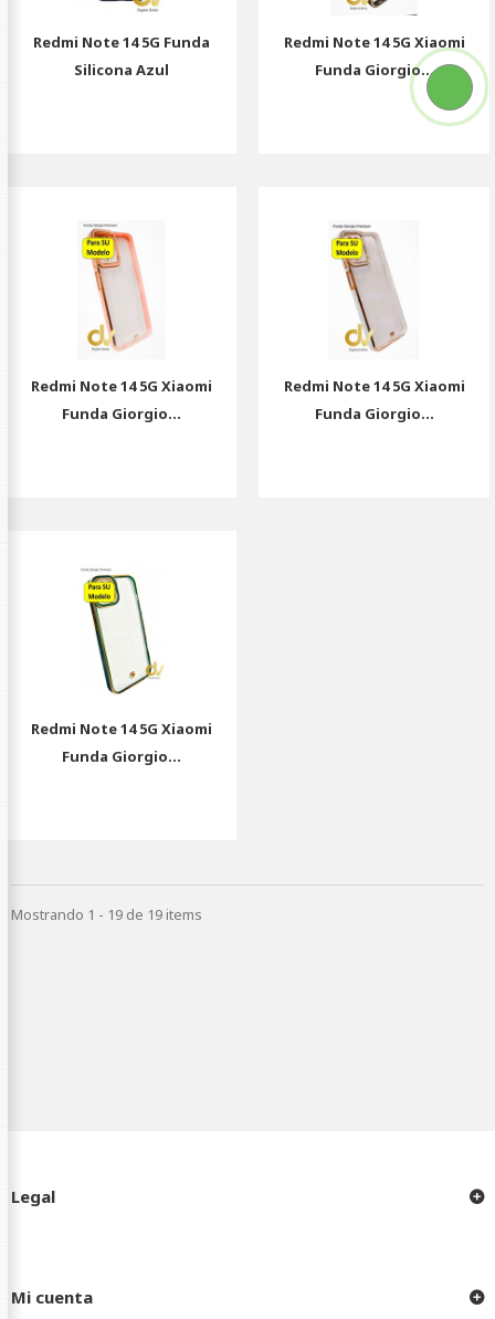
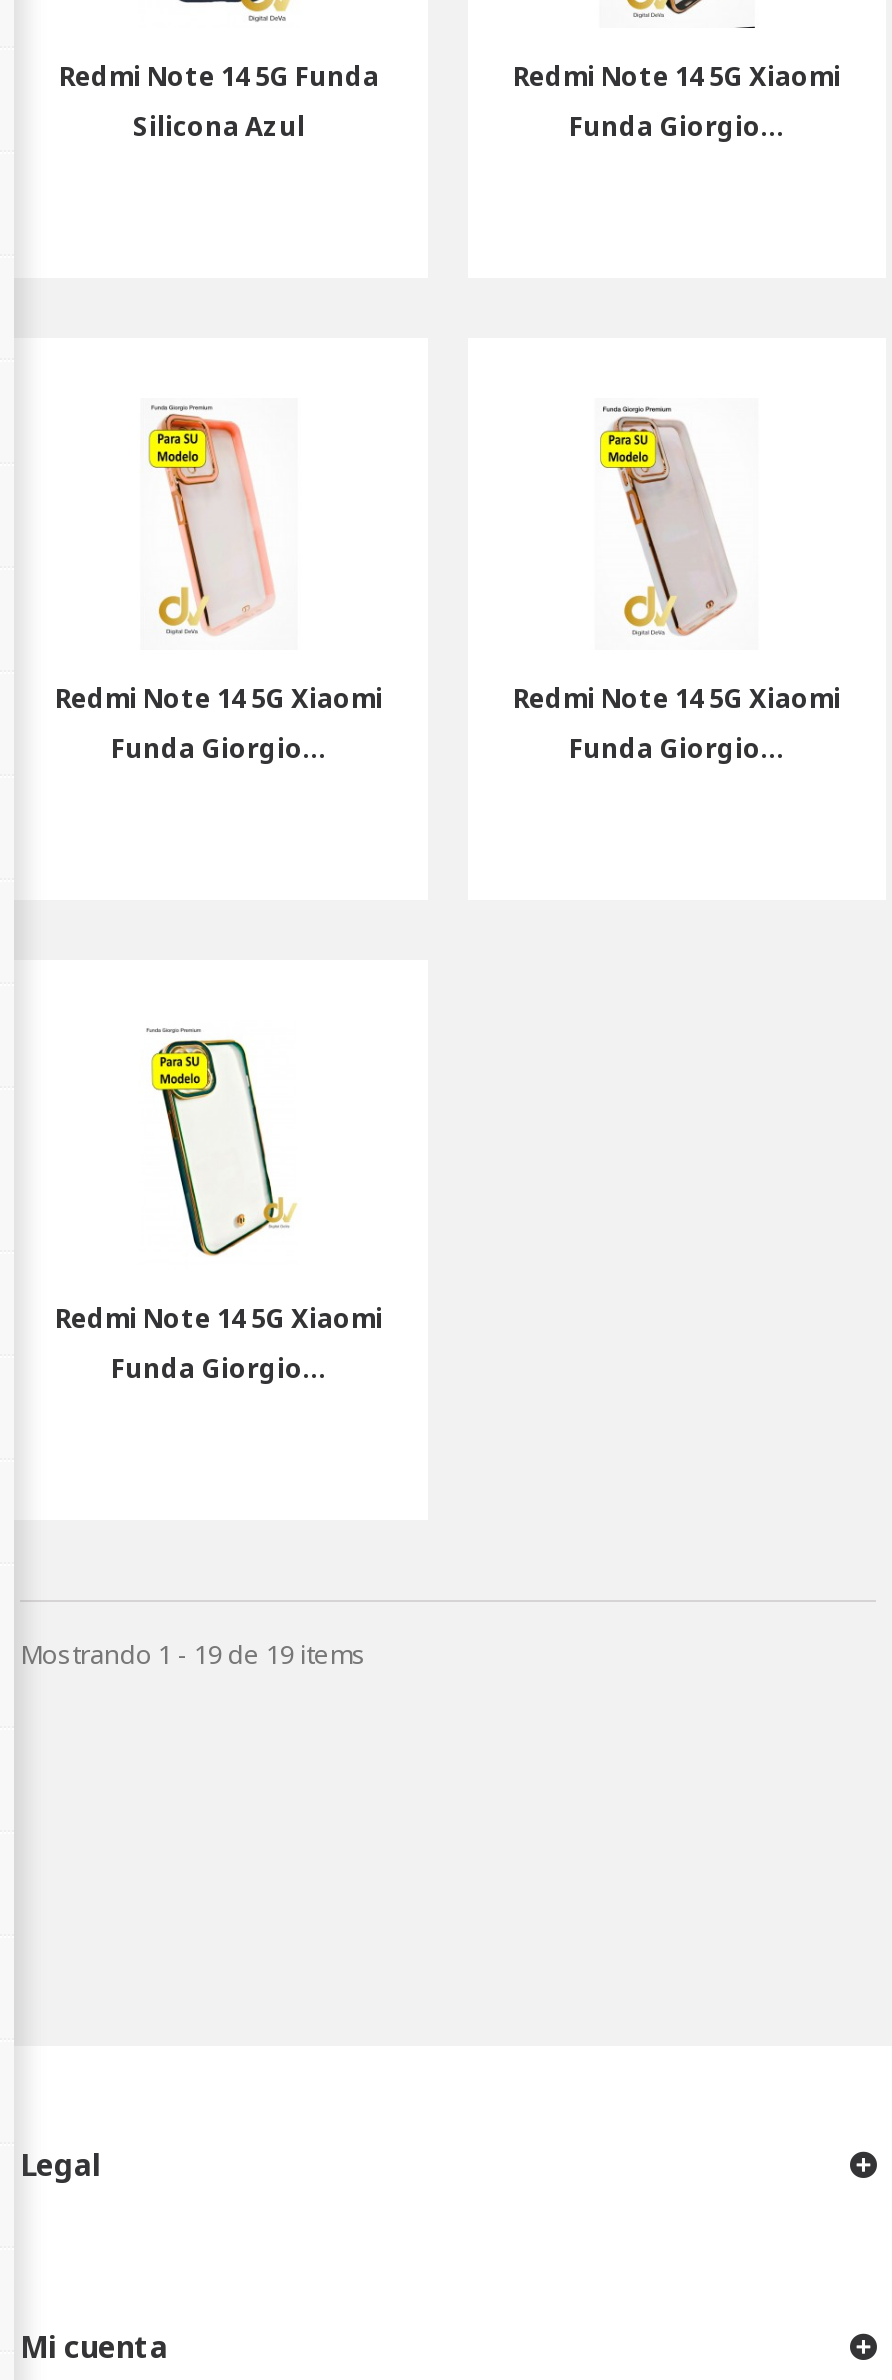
- [image]
